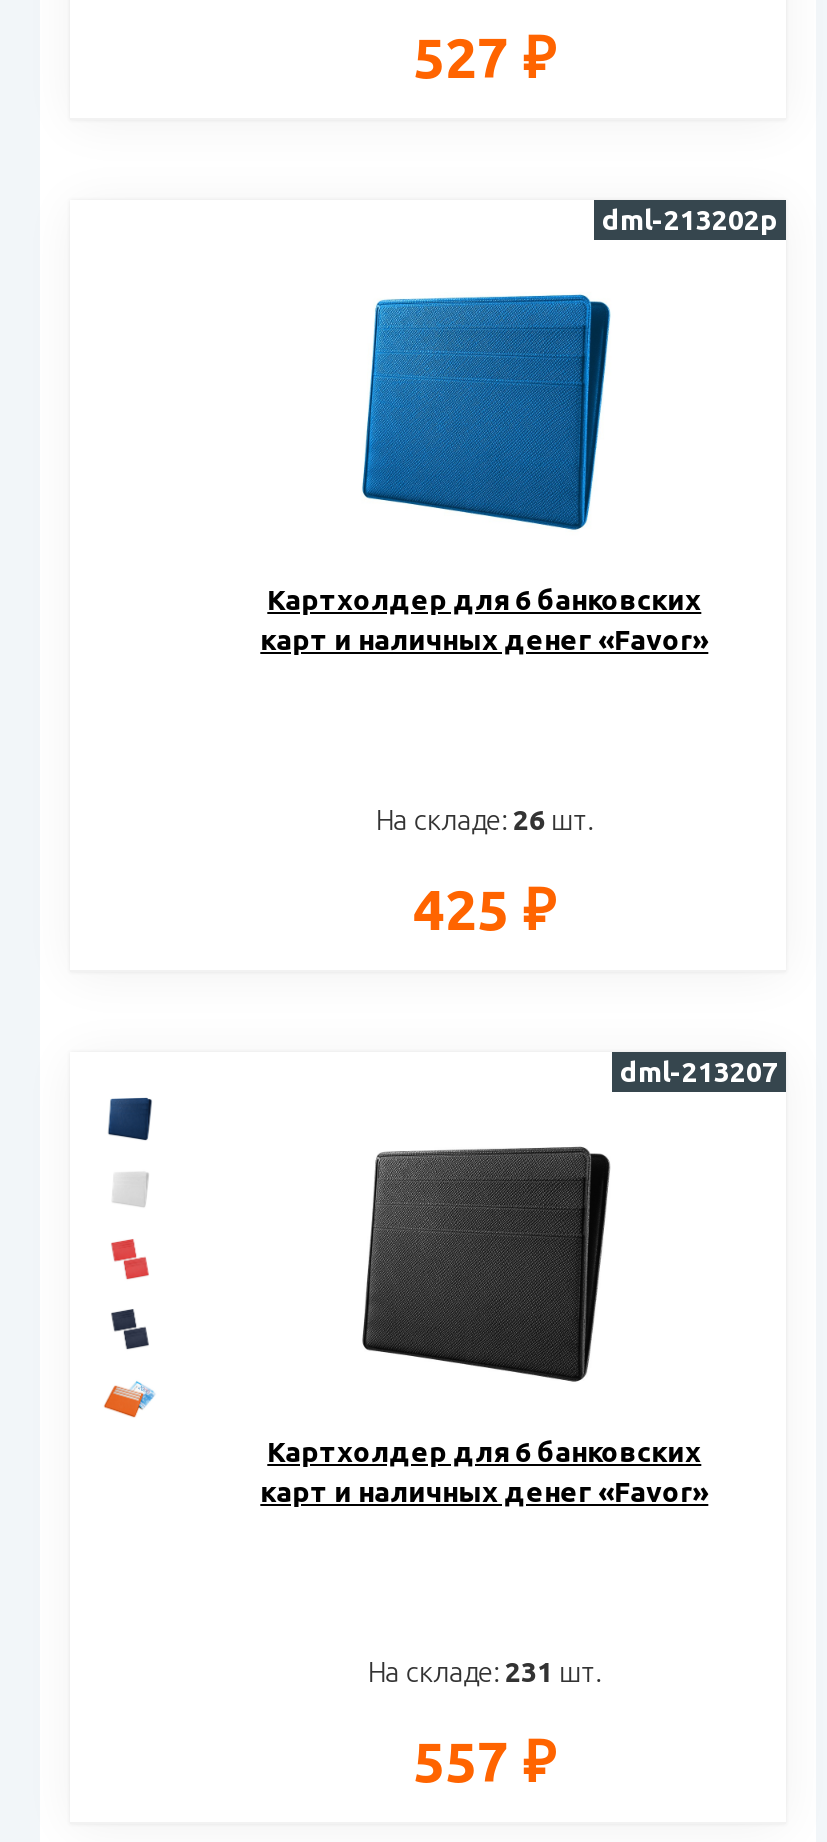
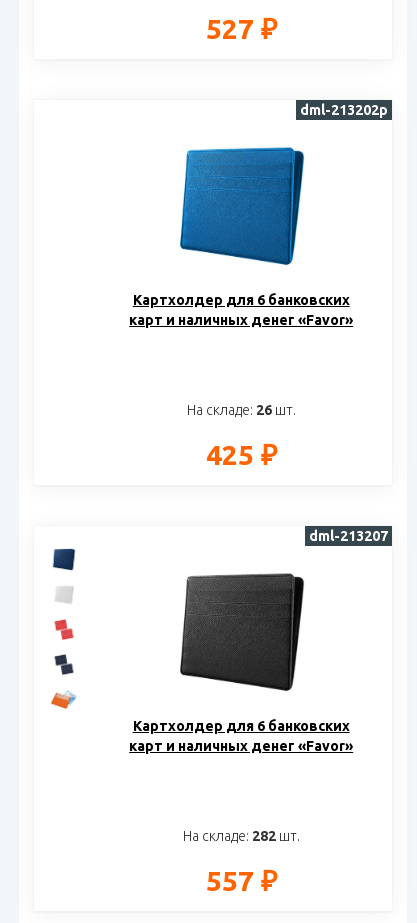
- На складе: 231 шт.
+ На складе: 282 шт.
